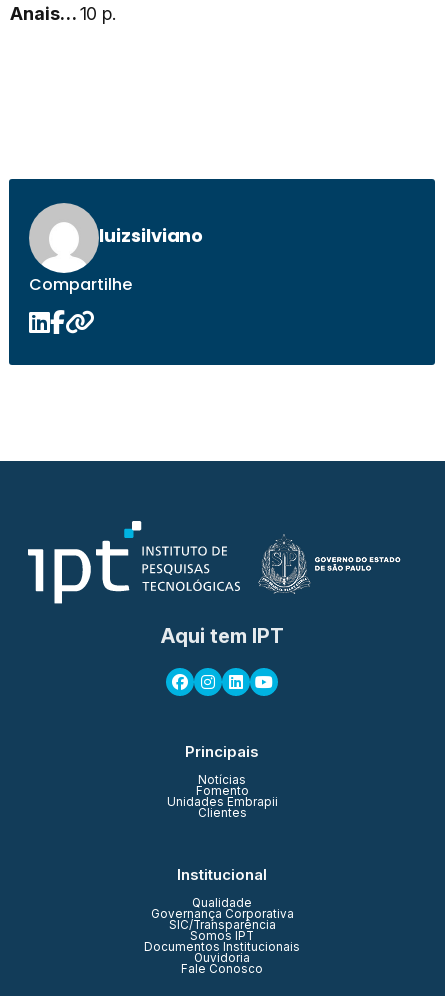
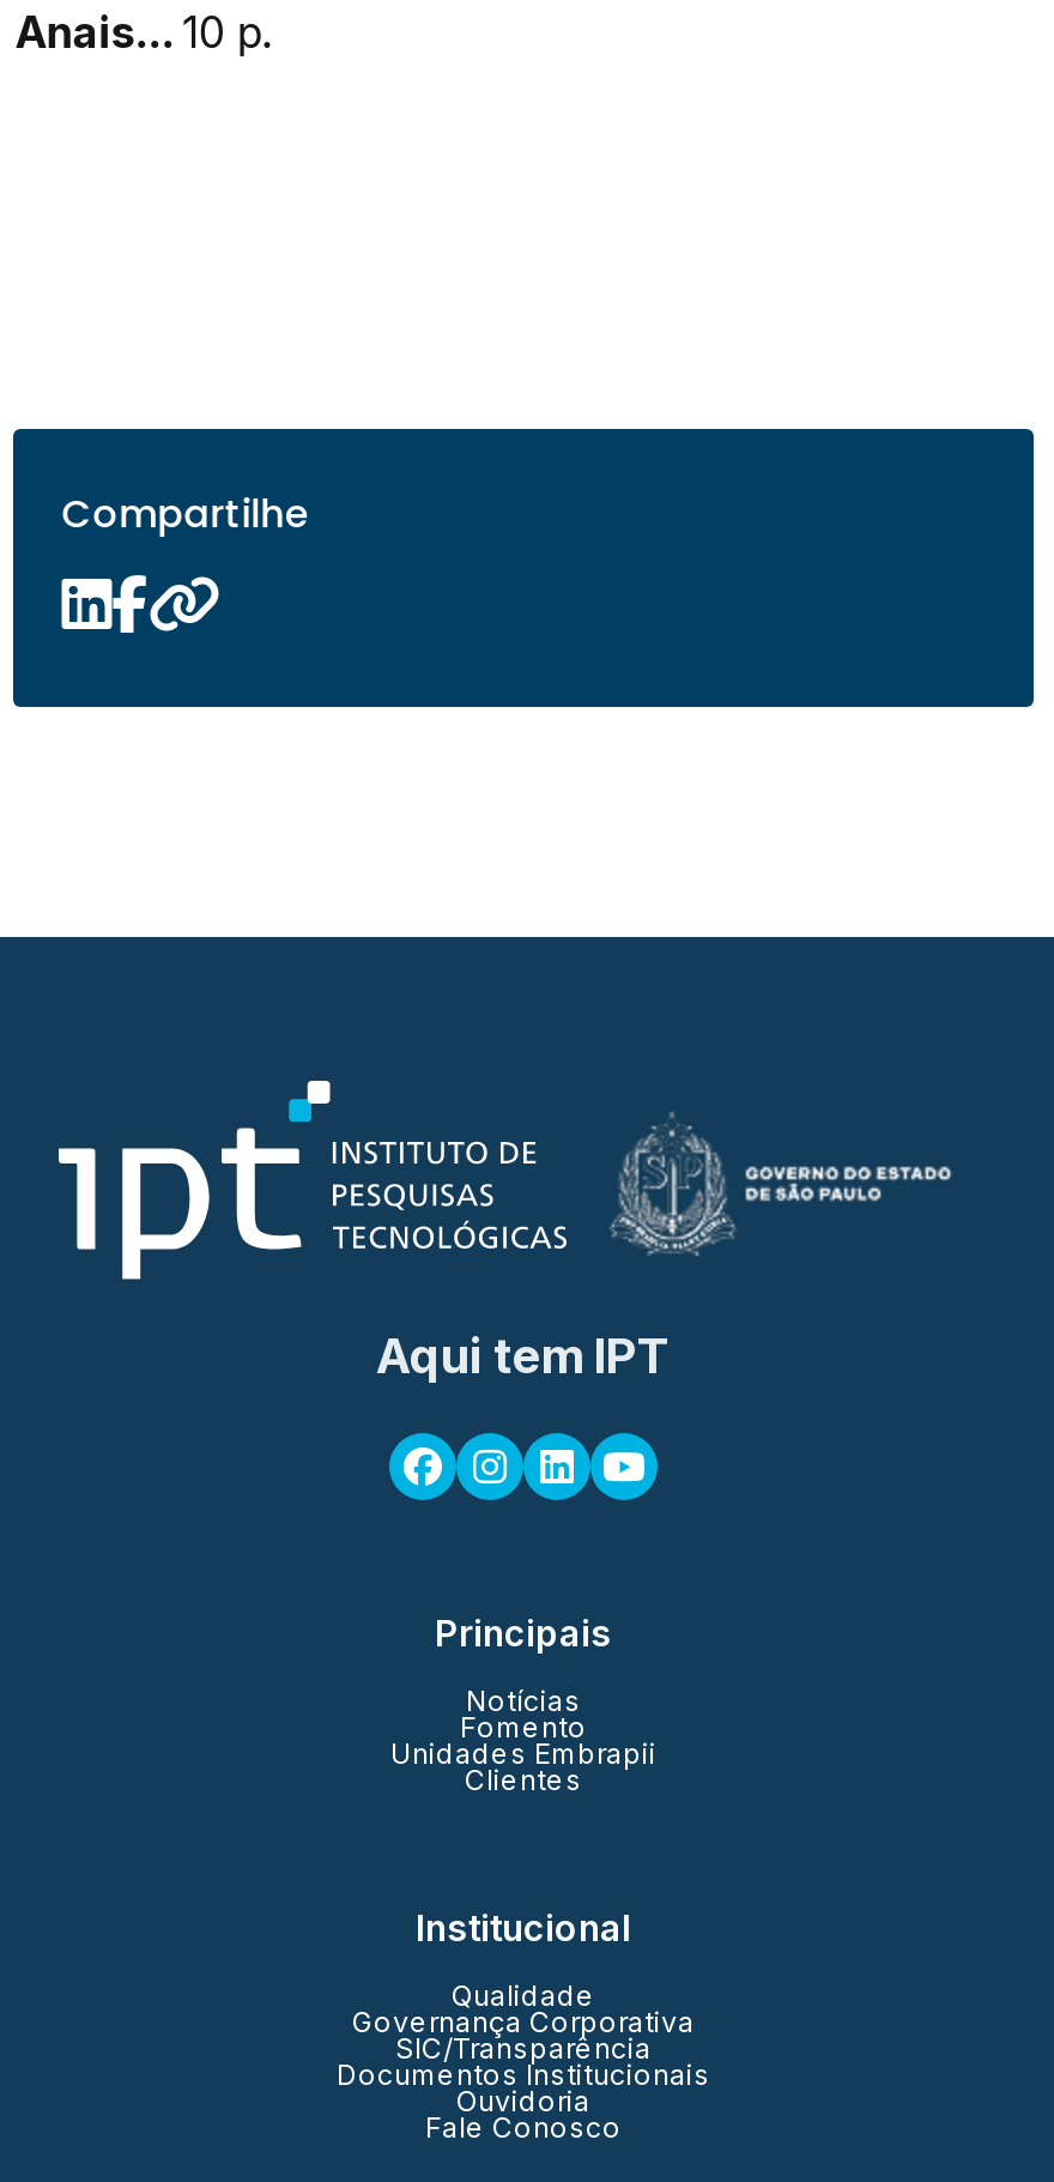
- [image]
- luizsilviano

- Somos IPT
